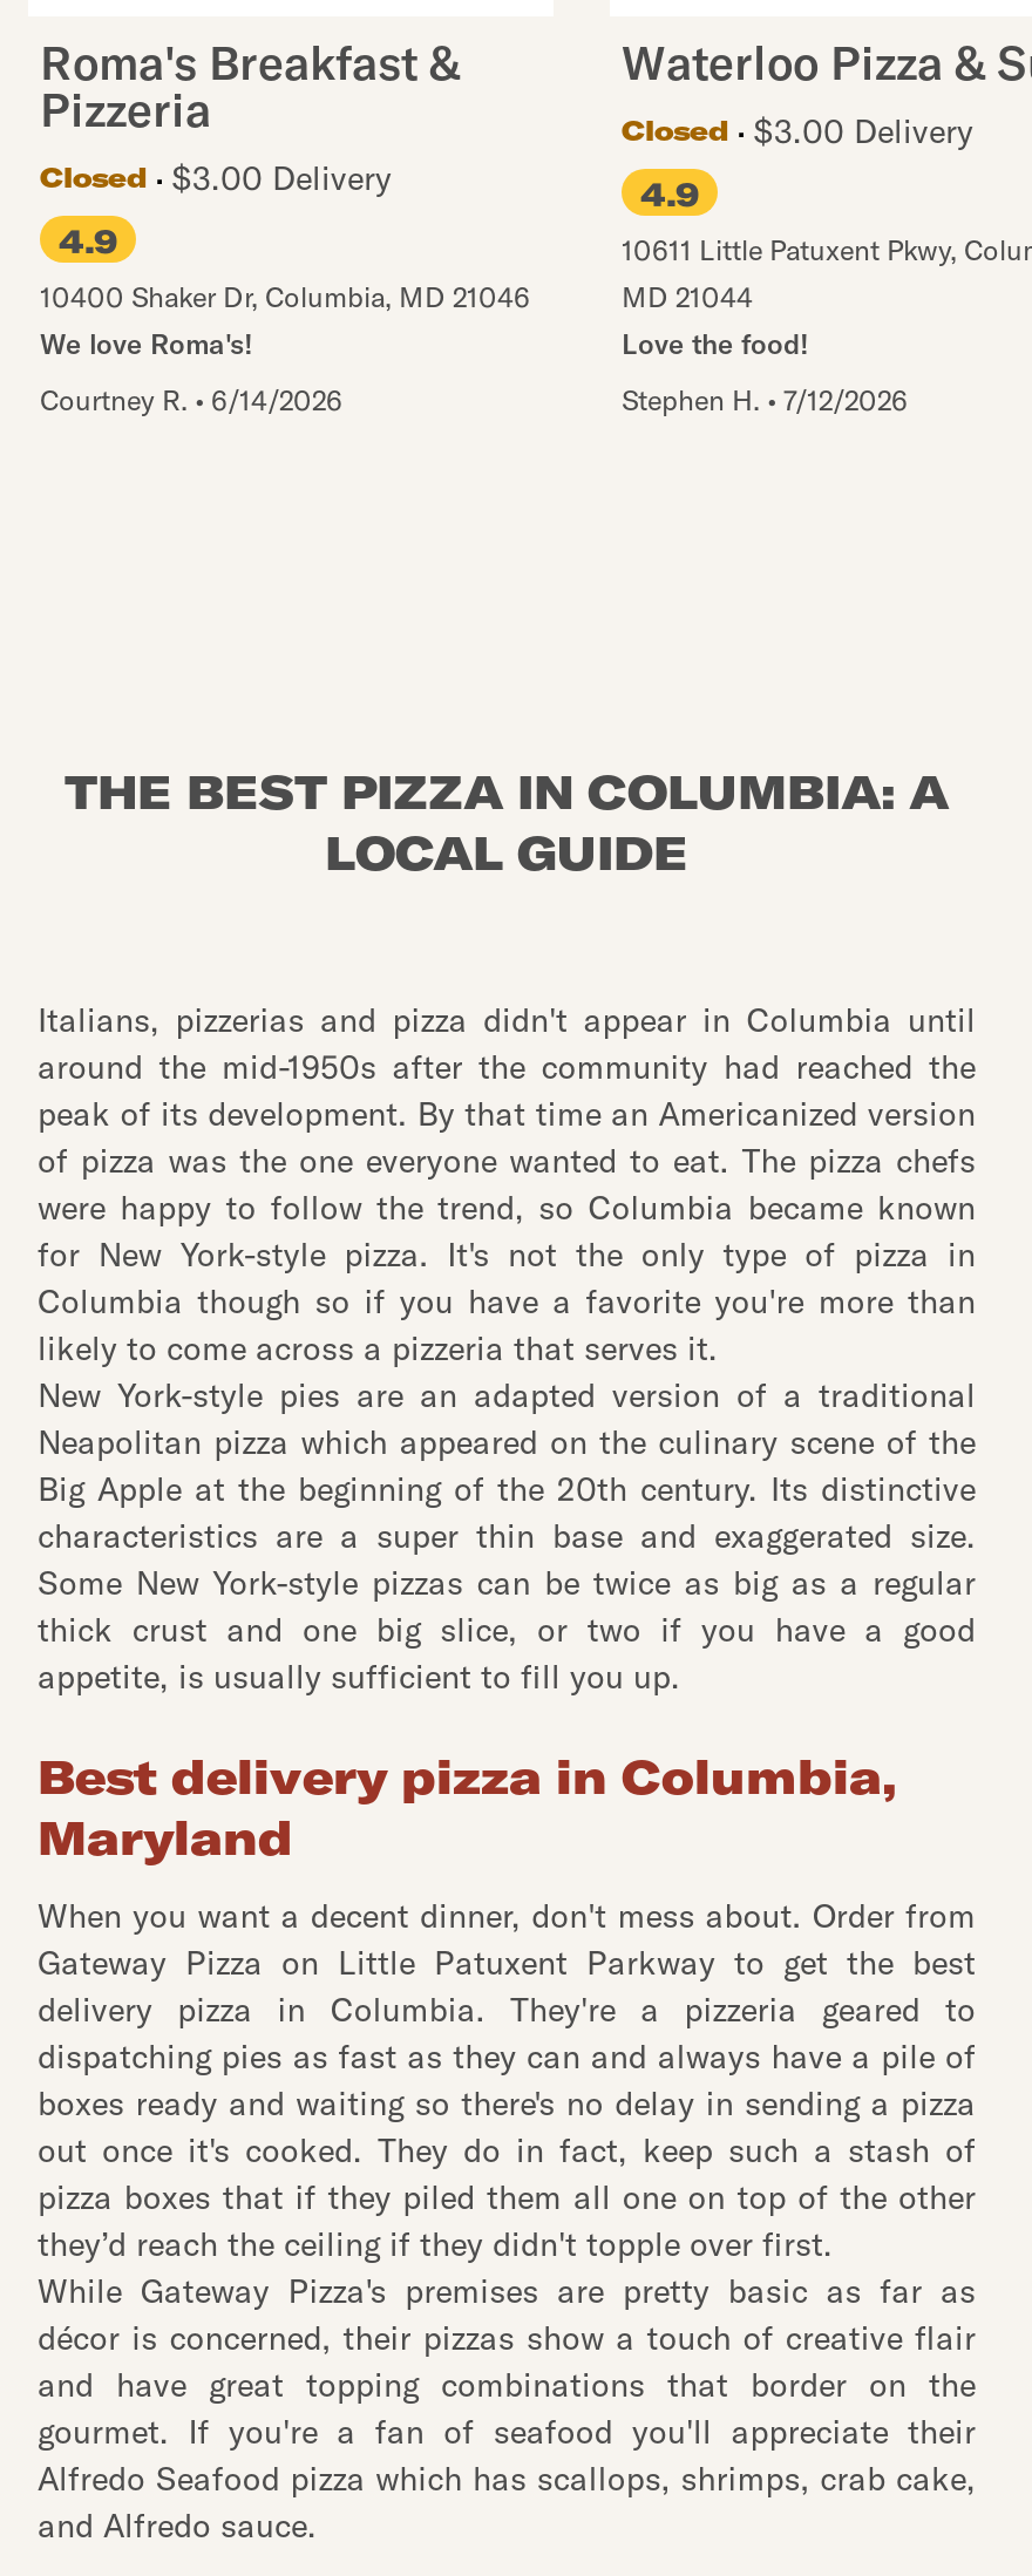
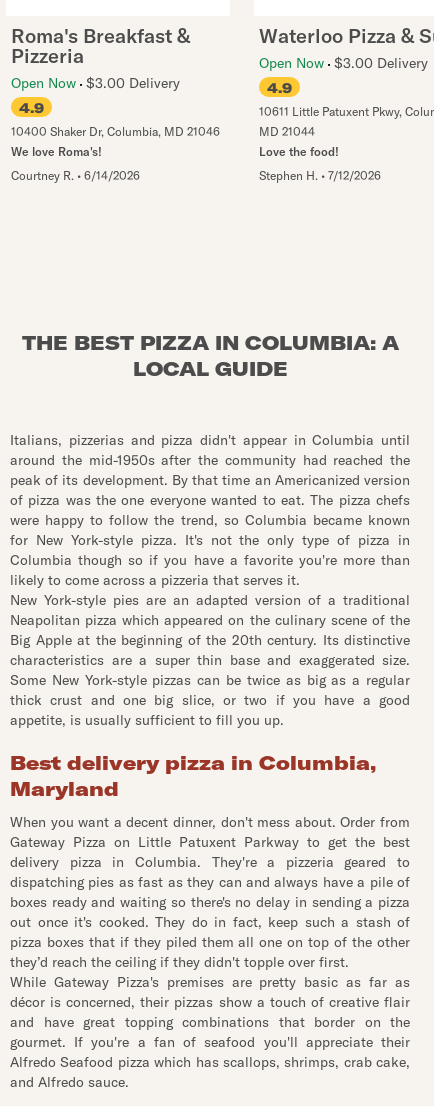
- Closed
- $3.00 Delivery
+ Open Now $3.00 Delivery

- Closed
- $3.00 Delivery
+ Open Now $3.00 Delivery
